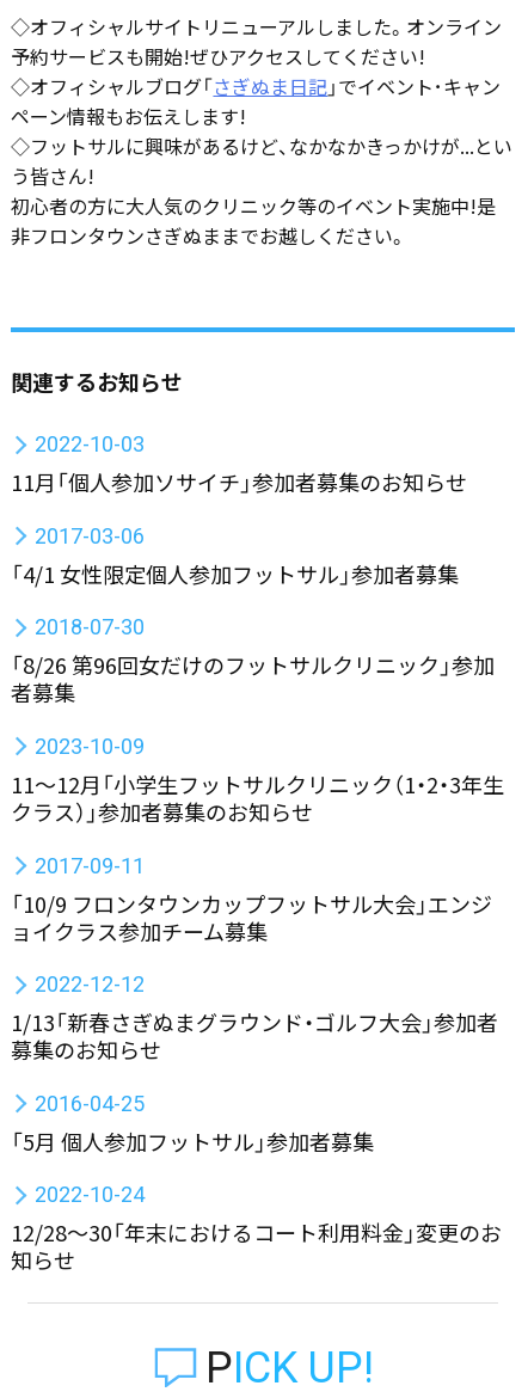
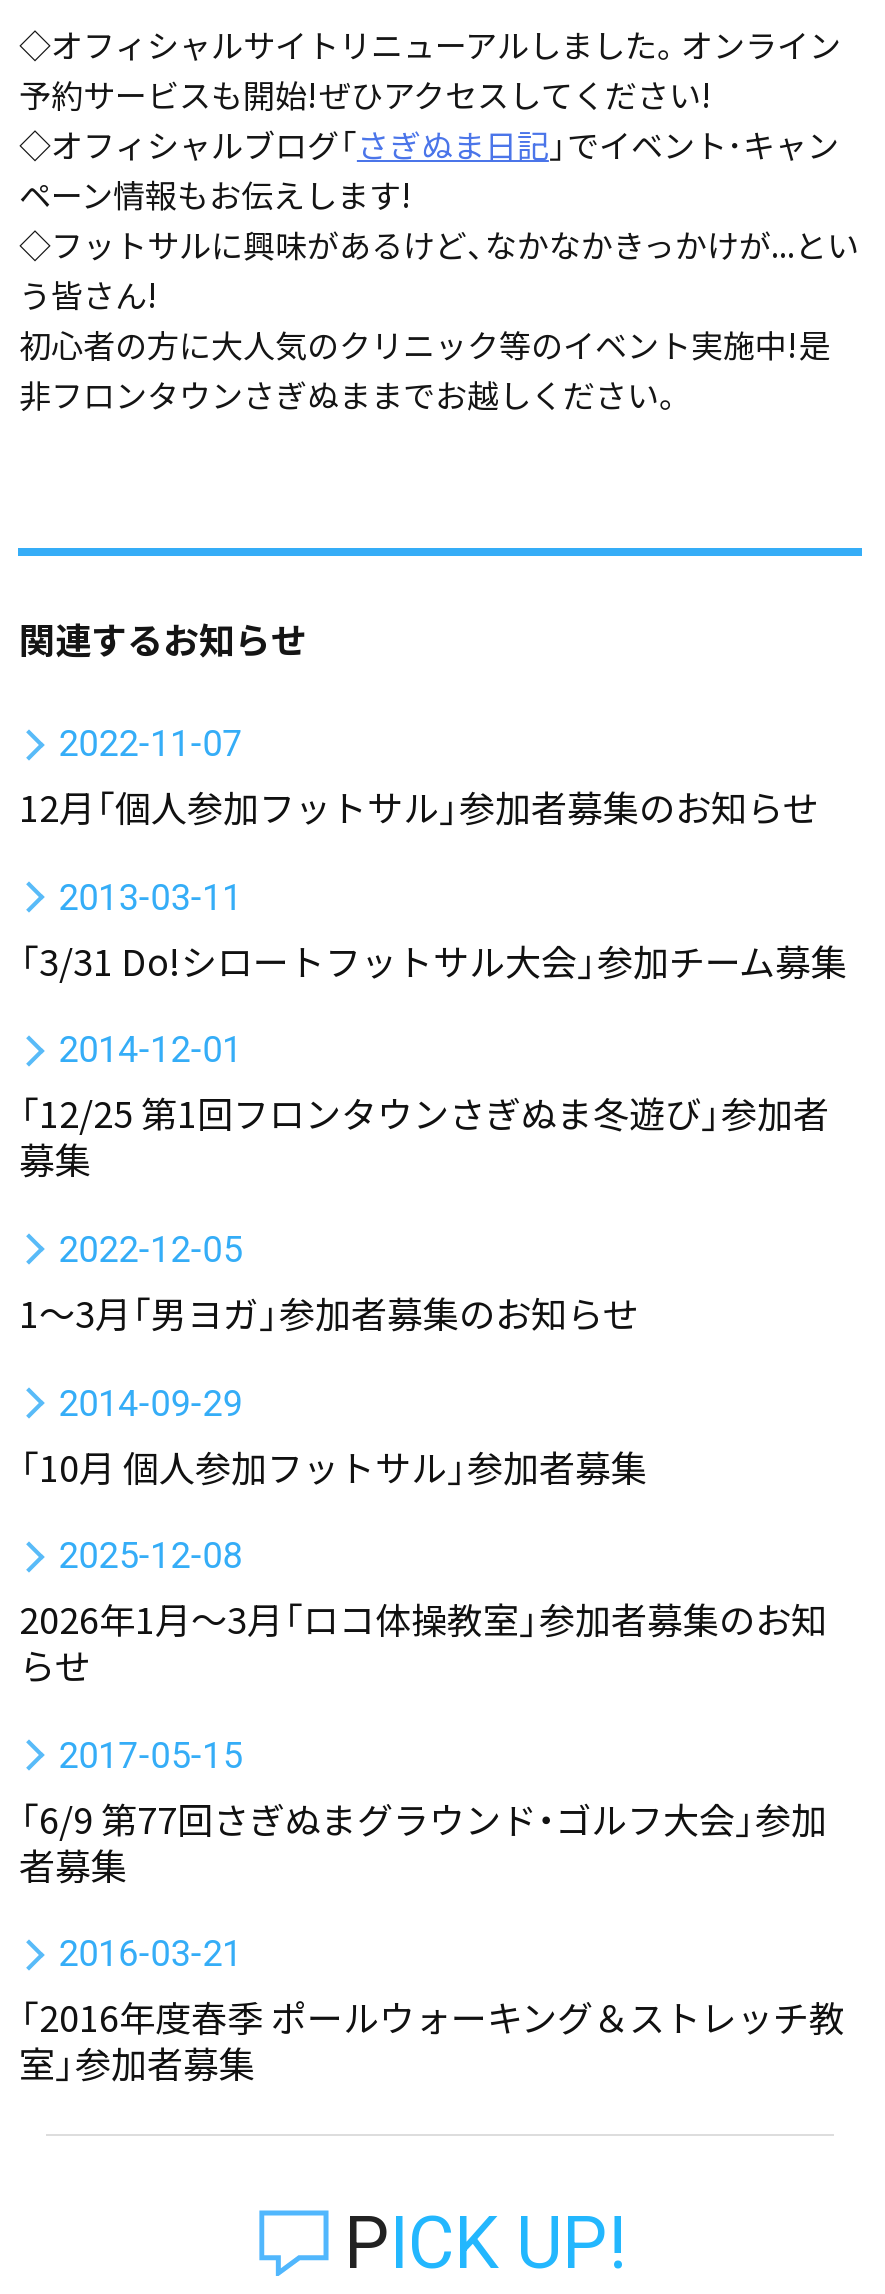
- 2022-10-03
- 11月「個人参加ソサイチ」参加者募集のお知らせ
- 2017-03-06
- 「4/1 女性限定個人参加フットサル」参加者募集
- 2018-07-30
- 「8/26 第96回女だけのフットサルクリニック」参加
+ 2022-11-07
+ 12月「個人参加フットサル」参加者募集のお知らせ
+ 2013-03-11
+ 「3/31 Do!シロートフットサル大会」参加チーム募集
+ 2014-12-01
+ 「12/25 第1回フロンタウンさぎぬま冬遊び」参加者
+ 募集
+ 2022-12-05
+ 1～3月「男ヨガ」参加者募集のお知らせ
+ 2014-09-29
+ 「10月 個人参加フットサル」参加者募集
+ 2025-12-08
+ 2026年1月～3月「ロコ体操教室」参加者募集のお知
+ らせ
+ 2017-05-15
+ 「6/9 第77回さぎぬまグラウンド・ゴルフ大会」参加

moved down: 者募集

- 2023-10-09
- 11～12月「小学生フットサルクリニック（1・2・3年生
- クラス）」参加者募集のお知らせ
- 2017-09-11
- 「10/9 フロンタウンカップフットサル大会」エンジ
- ョイクラス参加チーム募集
- 2022-12-12
- 1/13「新春さぎぬまグラウンド・ゴルフ大会」参加者
- 募集のお知らせ
- 2016-04-25
- 「5月 個人参加フットサル」参加者募集
- 2022-10-24
- 12/28～30「年末におけるコート利用料金」変更のお
- 知らせ
+ 2016-03-21
+ 「2016年度春季 ポールウォーキング＆ストレッチ教
+ 室」参加者募集
